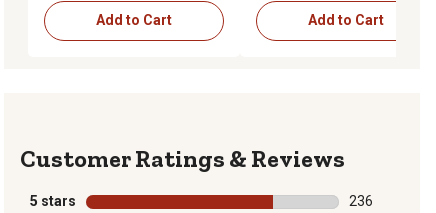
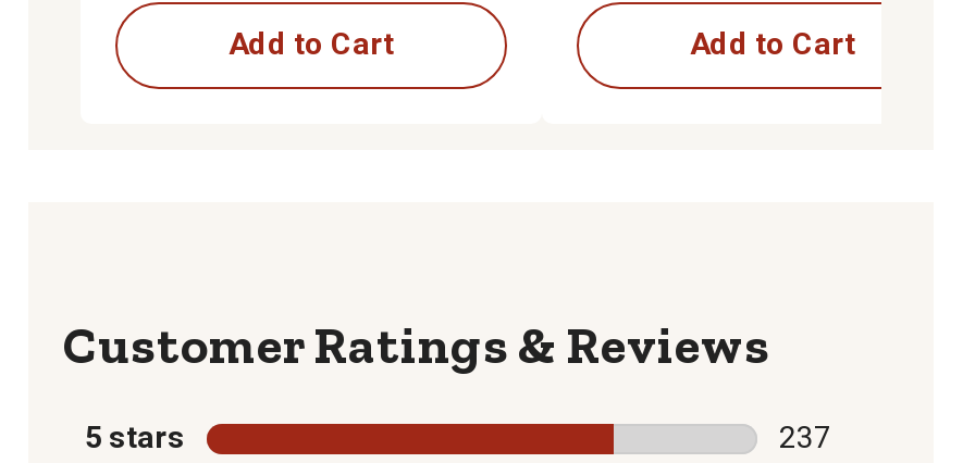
- 236
+ 237
